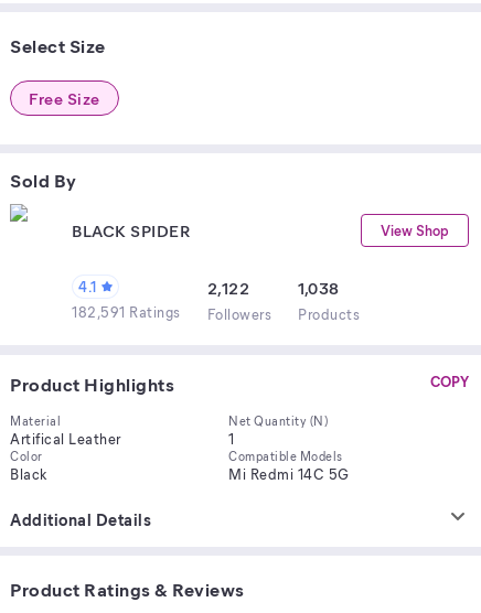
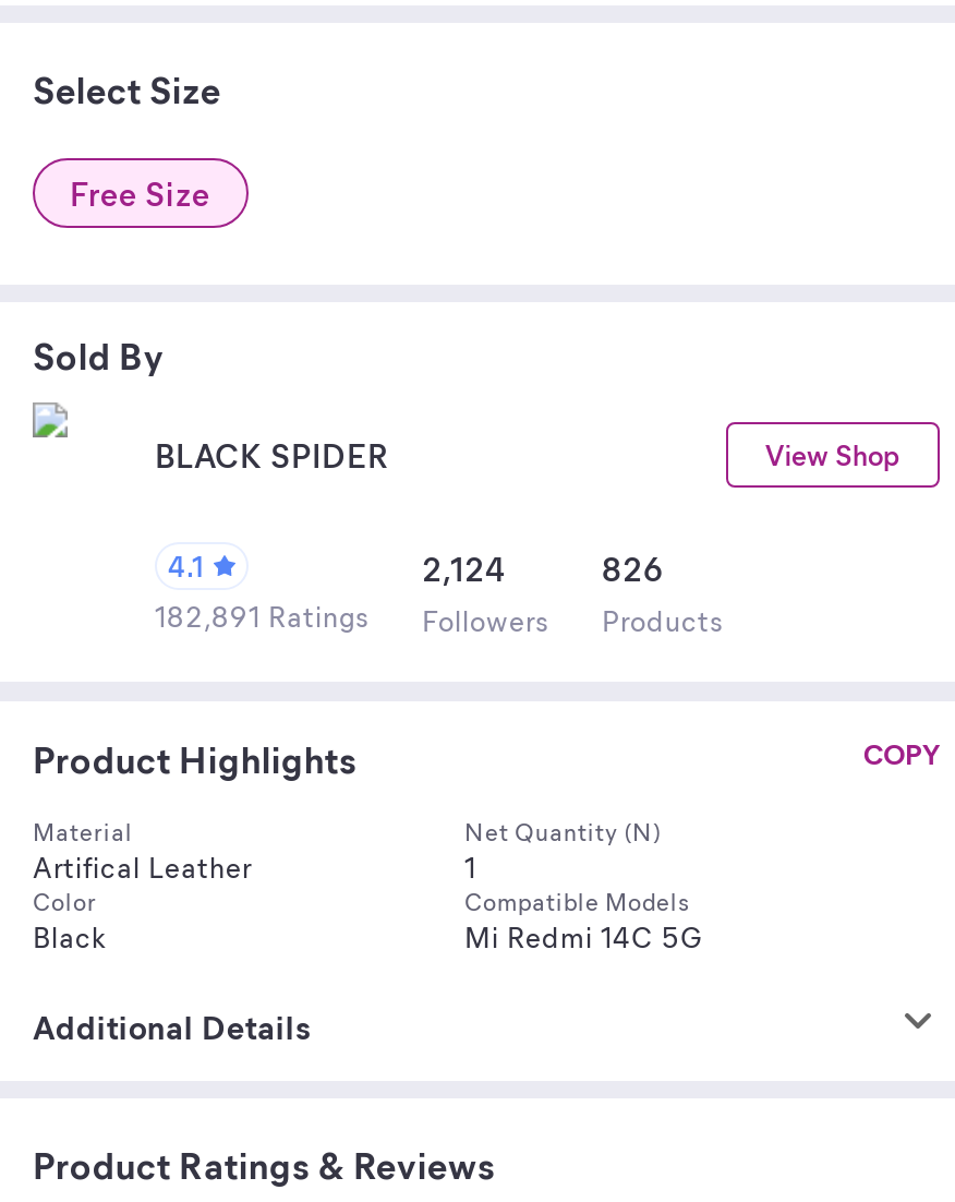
- 2,122
+ 2,124

- 1,038
+ 826

- 182,591 Ratings Followers Products
+ 182,891 Ratings Followers Products
